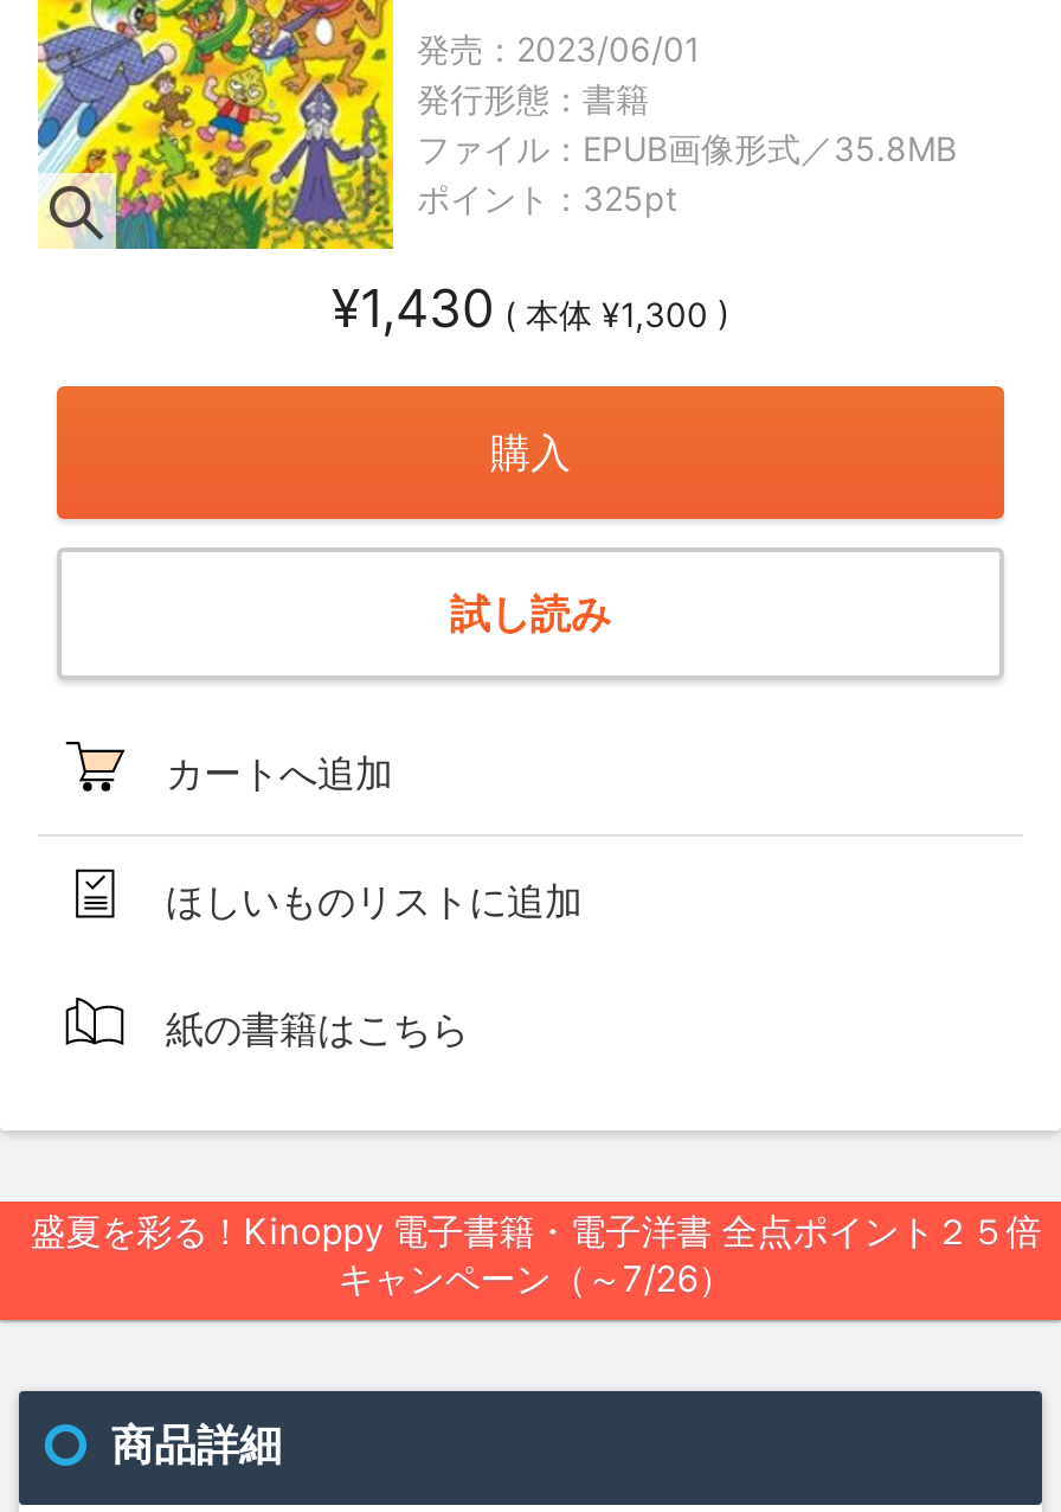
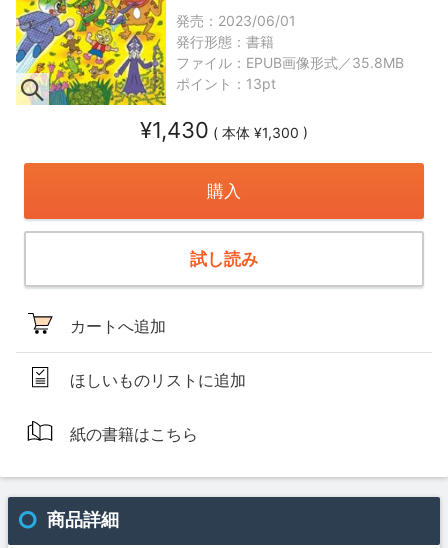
- ポイント：325pt
+ ポイント：13pt

- 盛夏を彩る！Kinoppy 電子書籍・電子洋書 全点ポイント２５倍
- キャンペーン（～7/26）
